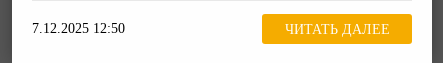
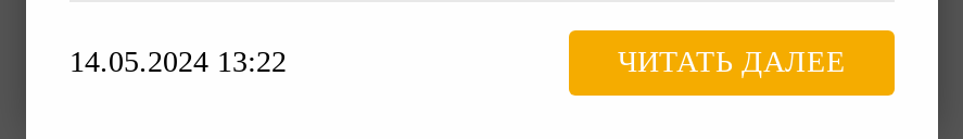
- 7.12.2025 12:50
+ 14.05.2024 13:22
